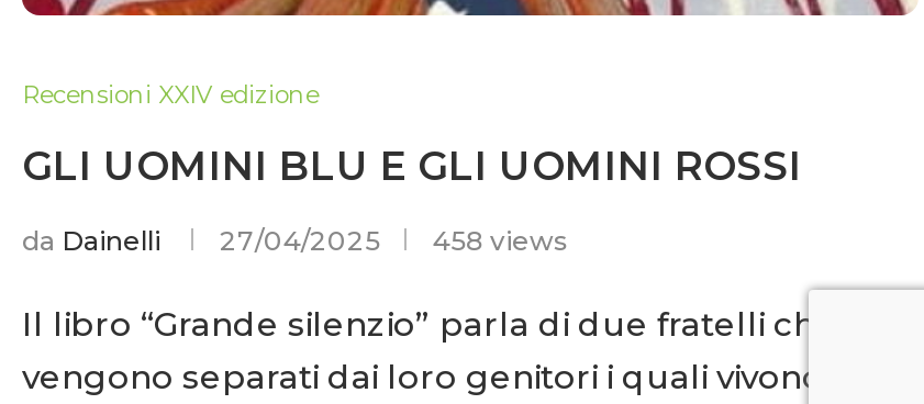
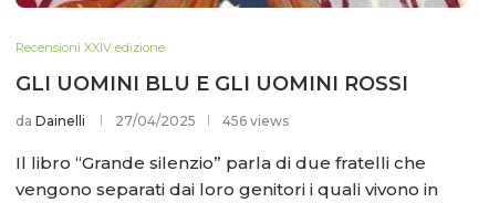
- da Dainelli 27/04/2025 458 views
+ da Dainelli 27/04/2025 456 views
